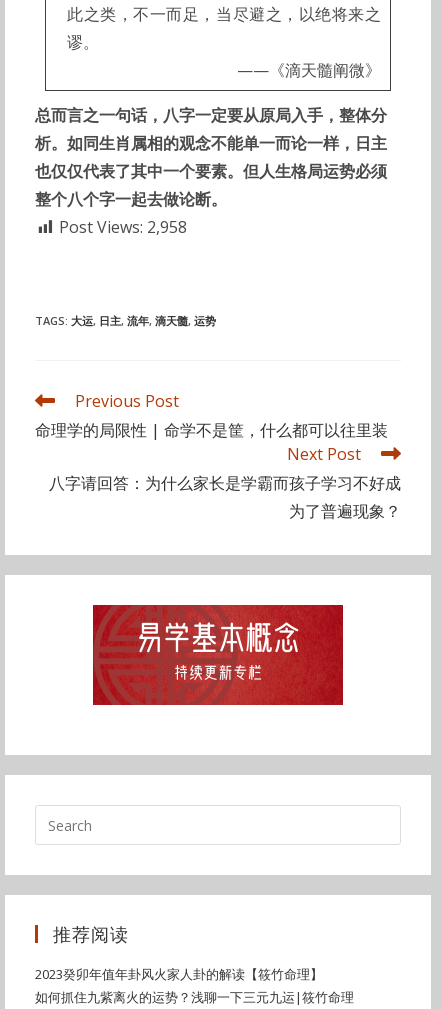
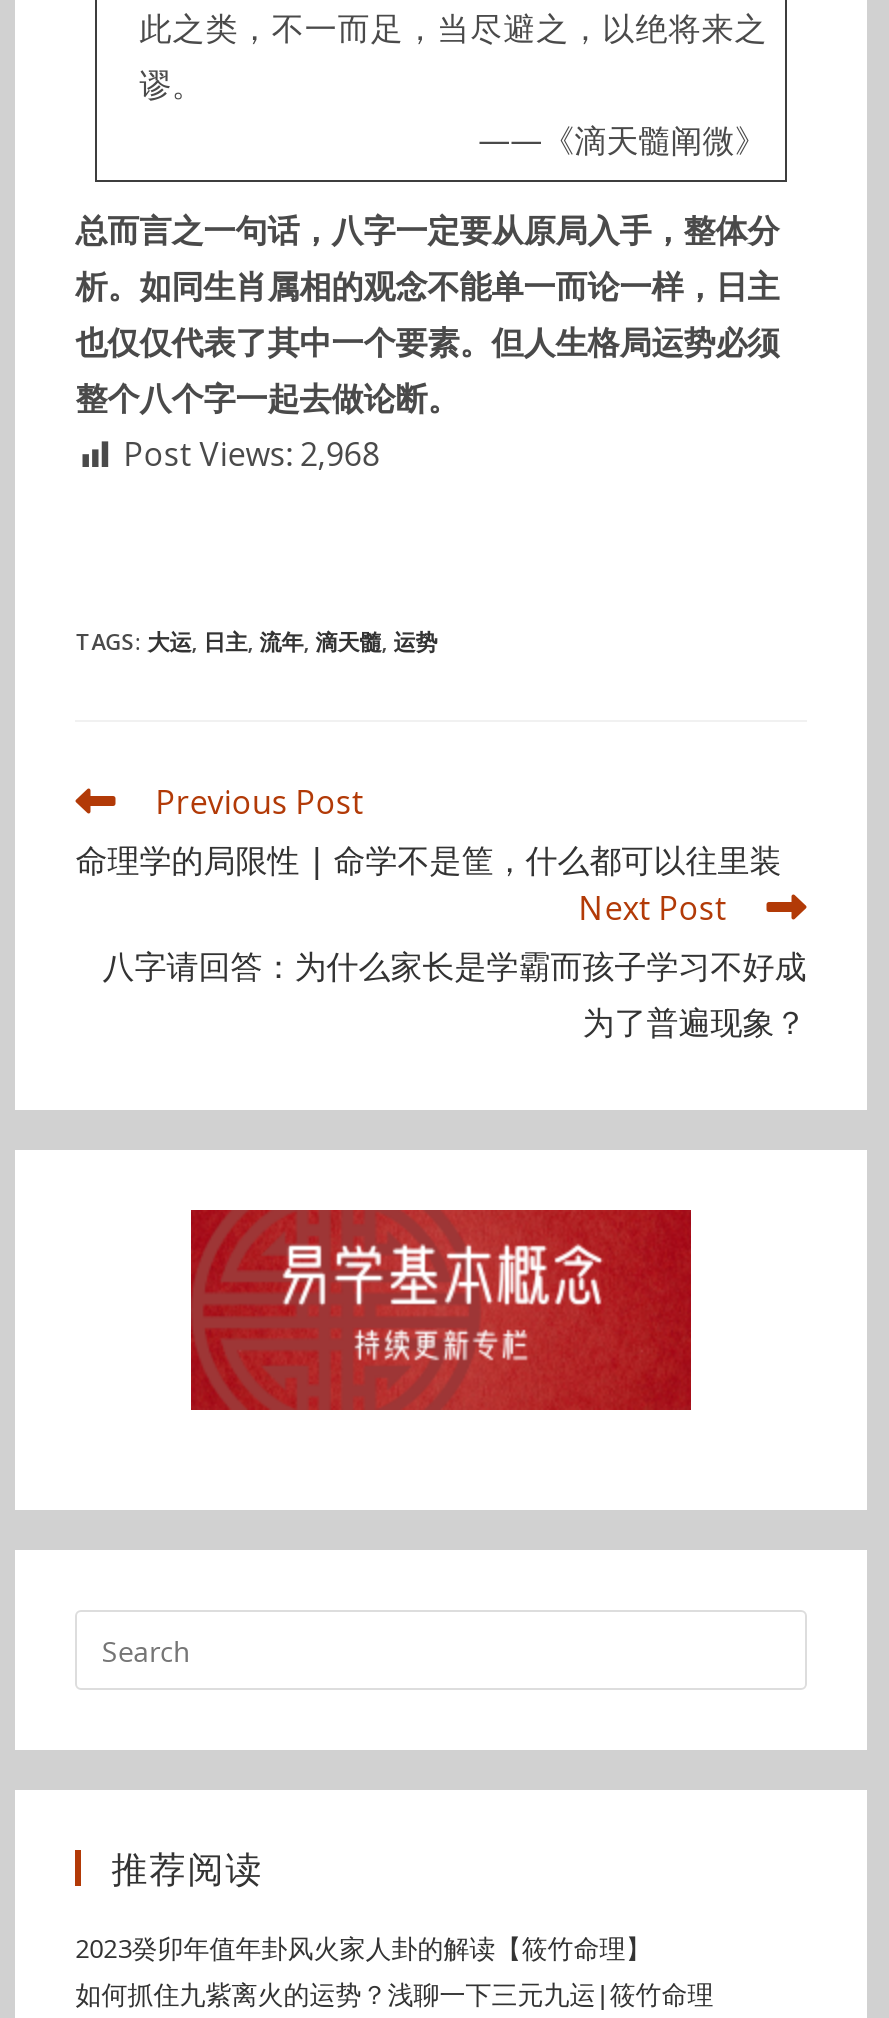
- Post Views: 2,958
+ Post Views: 2,968
